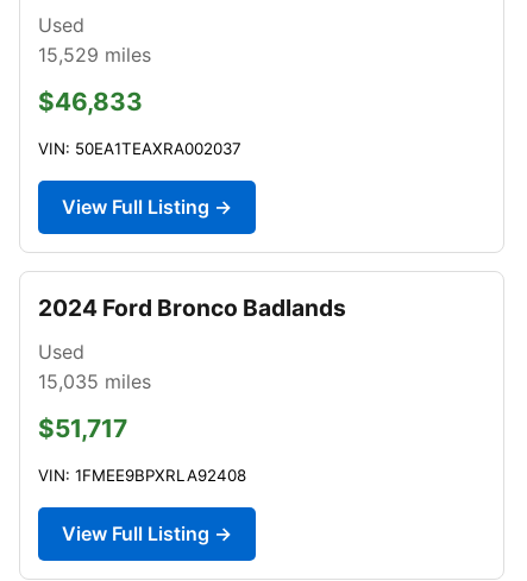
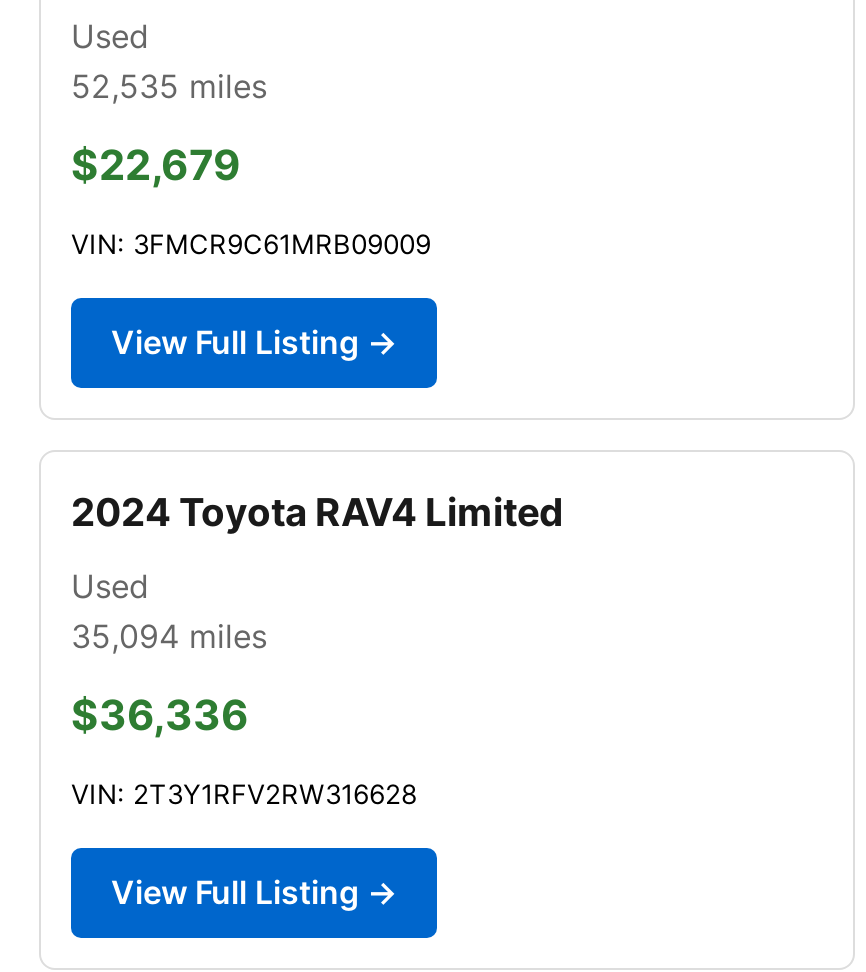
- 15,529 miles
+ 52,535 miles

- $46,833
+ $22,679

- VIN: 50EA1TEAXRA002037
+ VIN: 3FMCR9C61MRB09009

- 2024 Ford Bronco Badlands
+ 2024 Toyota RAV4 Limited

- 15,035 miles
+ 35,094 miles

- $51,717
+ $36,336

- VIN: 1FMEE9BPXRLA92408
+ VIN: 2T3Y1RFV2RW316628
